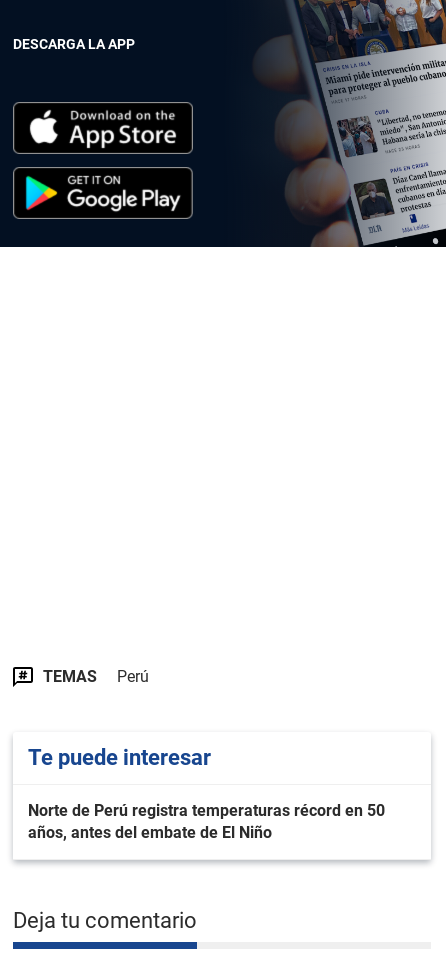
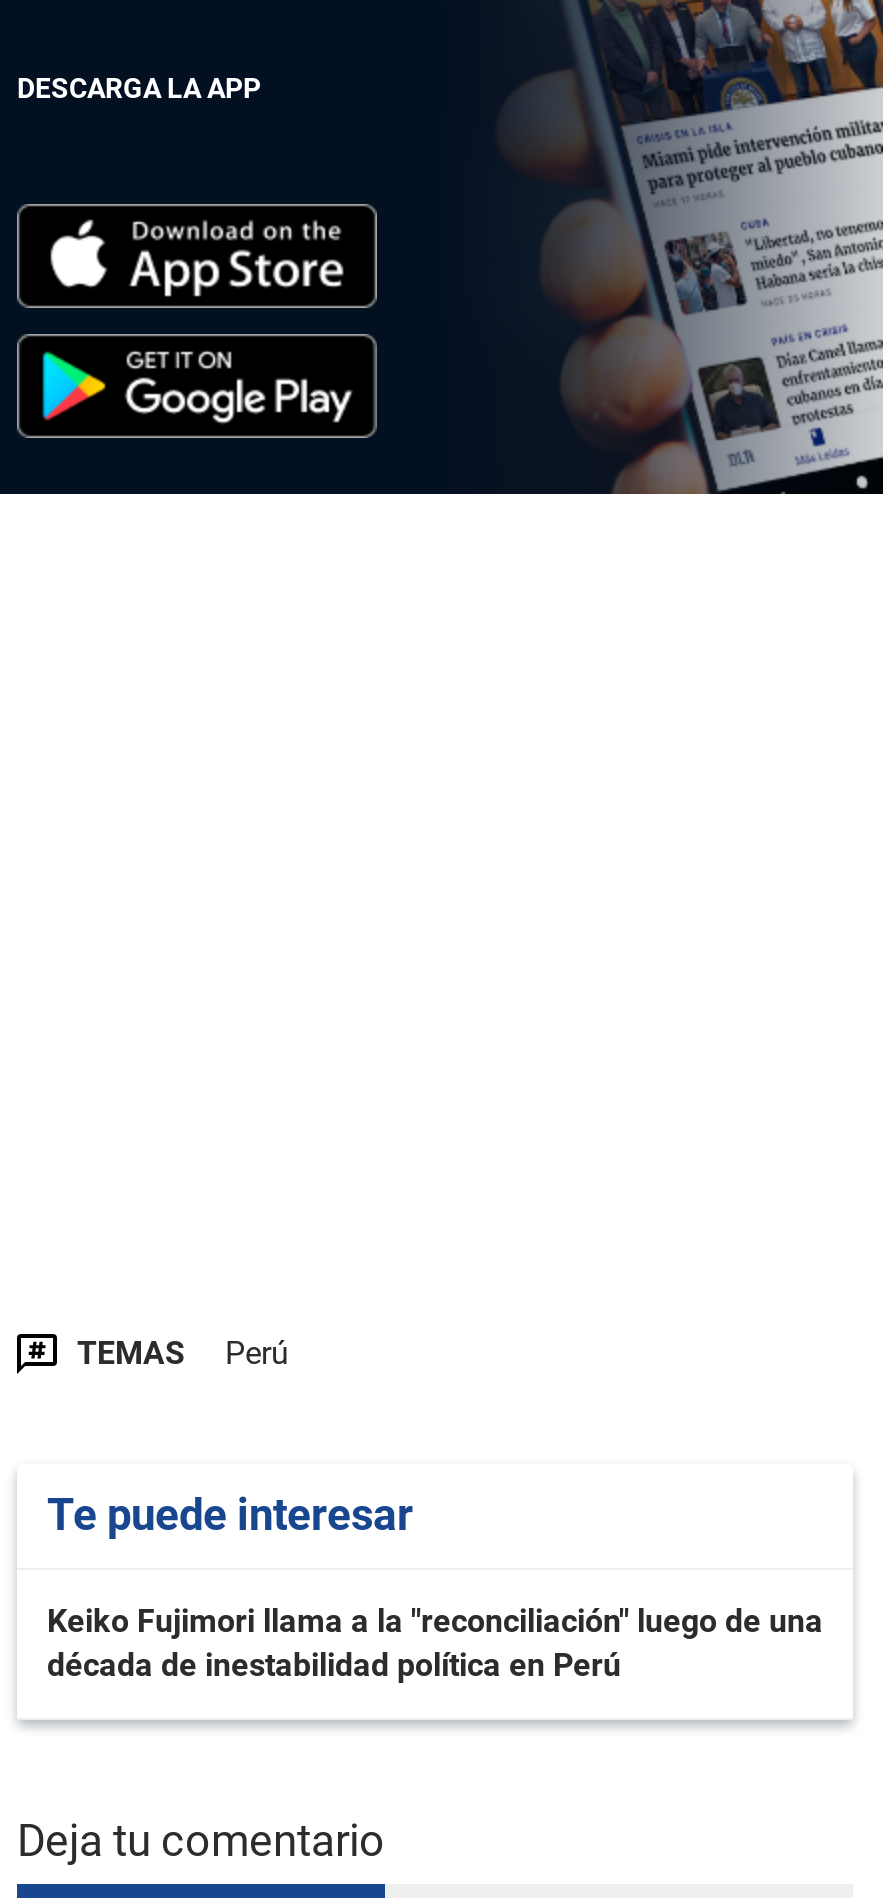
- Norte de Perú registra temperaturas récord en 50
- años, antes del embate de El Niño
+ Keiko Fujimori llama a la "reconciliación" luego de una
+ década de inestabilidad política en Perú
